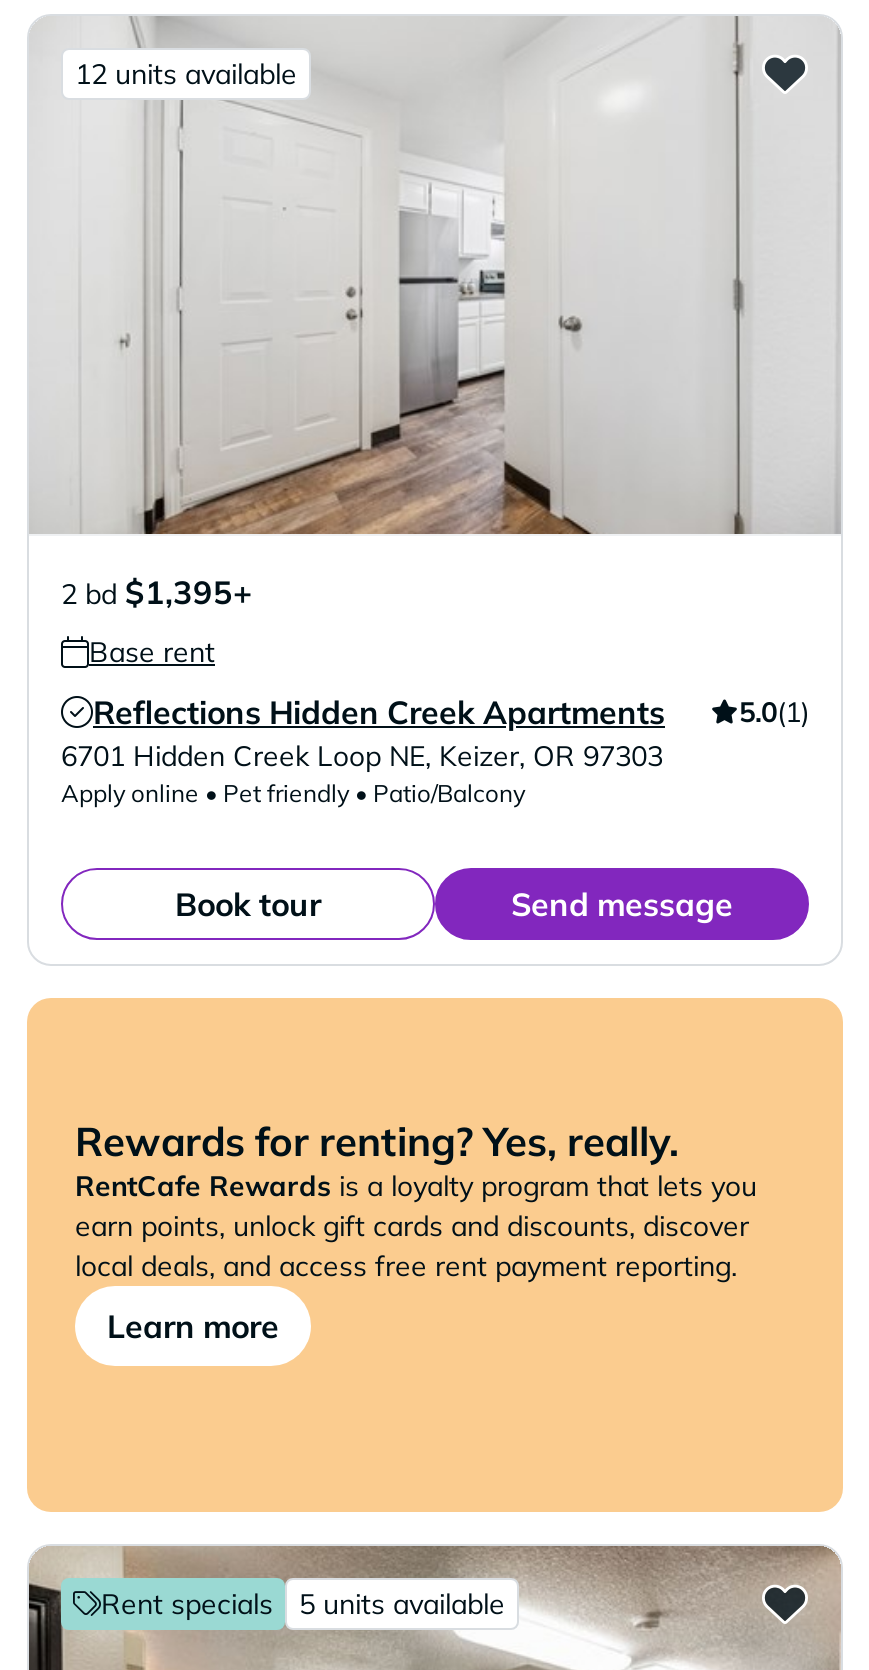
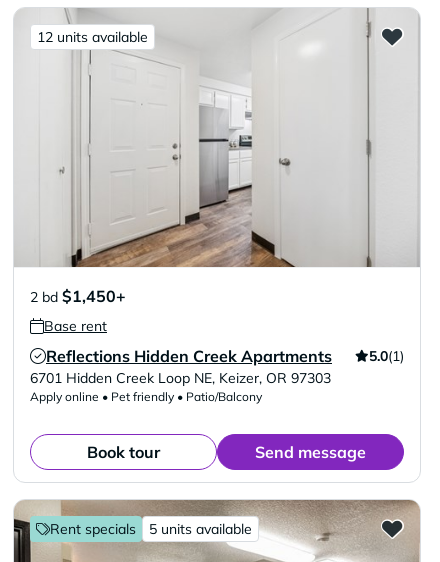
- 2 bd $1,395+
+ 2 bd $1,450+

- [image]
- Rewards for renting? Yes, really.
- RentCafe Rewards is a loyalty program that lets you
- earn points, unlock gift cards and discounts, discover
- local deals, and access free rent payment reporting.
- Learn more
